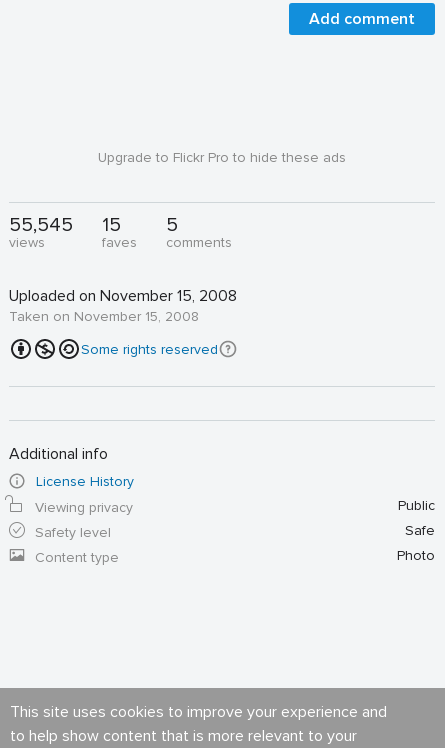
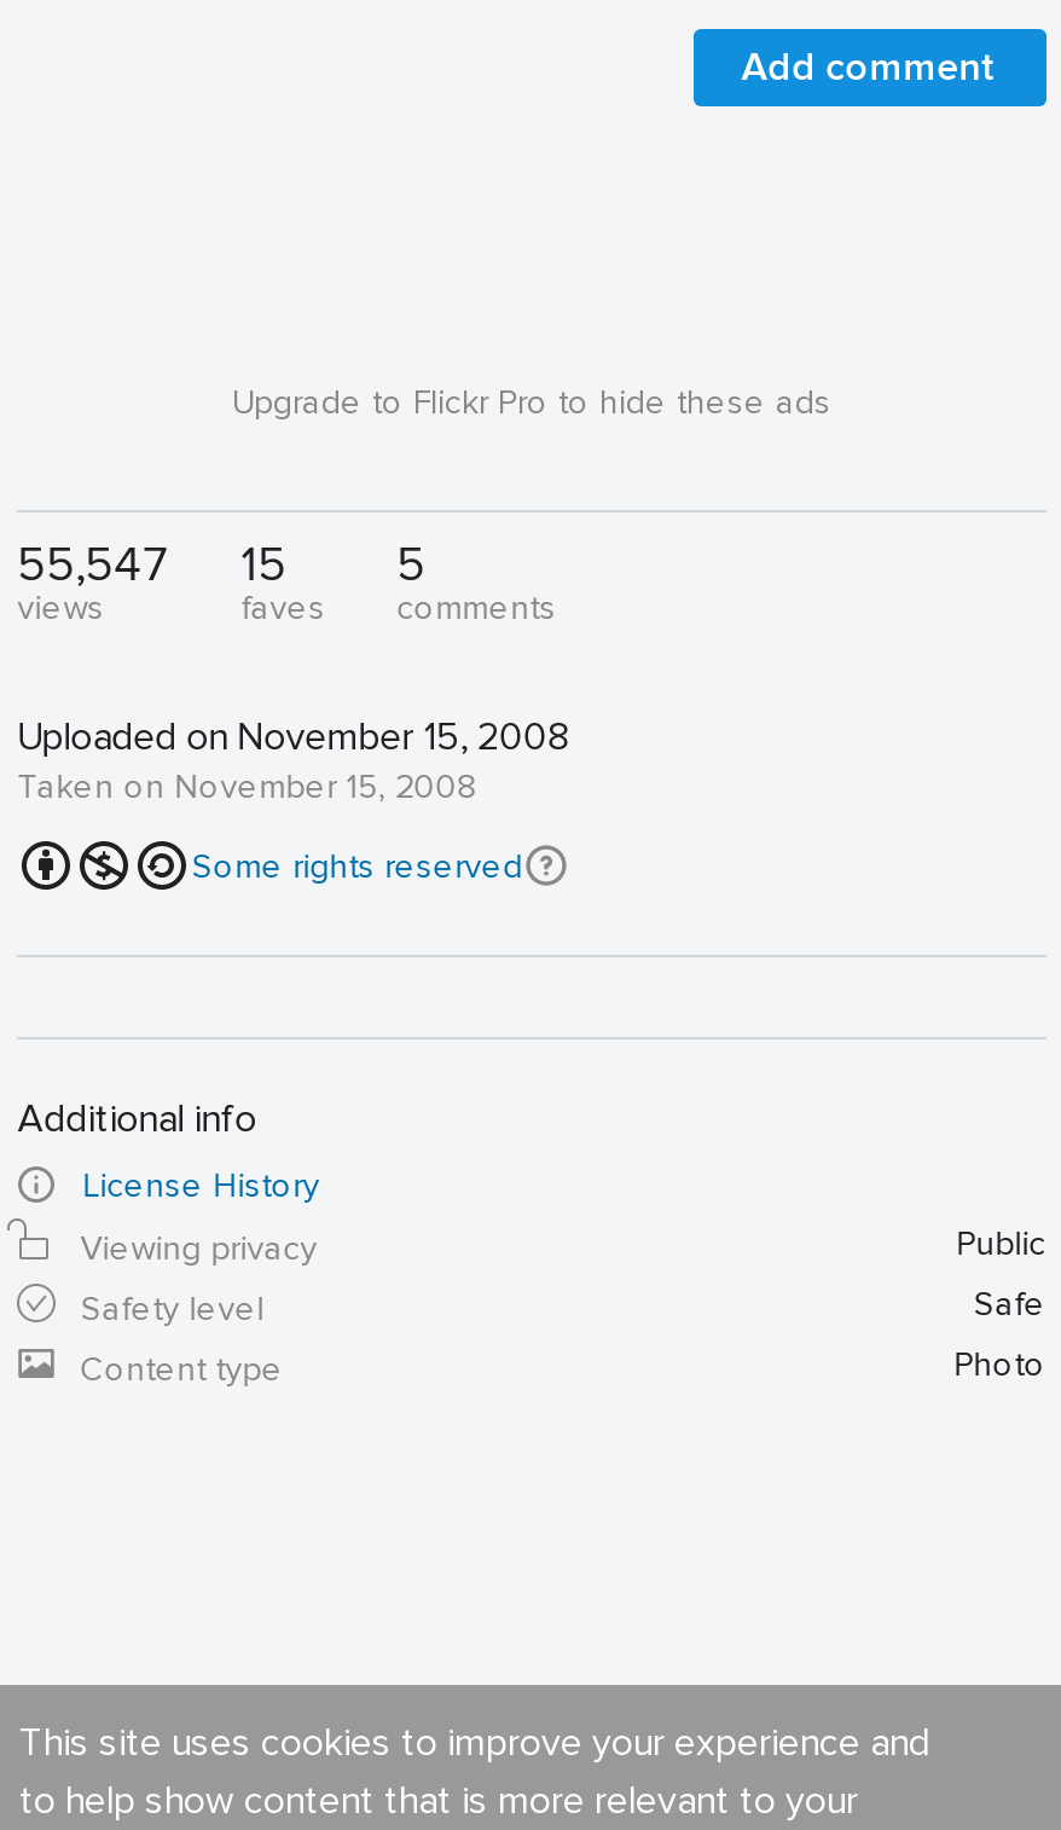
- 55,545 15 5
+ 55,547 15 5
